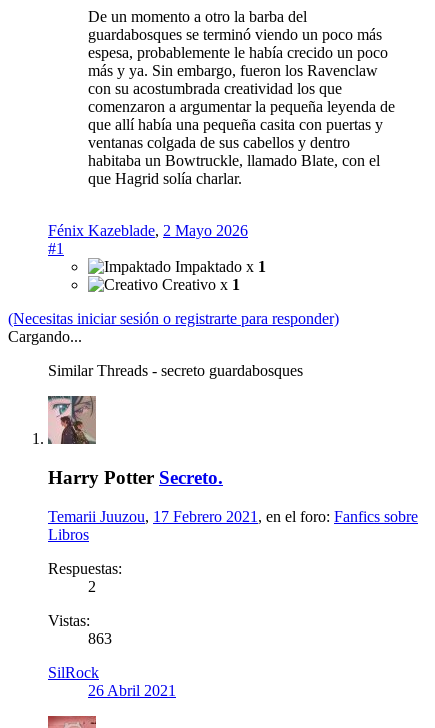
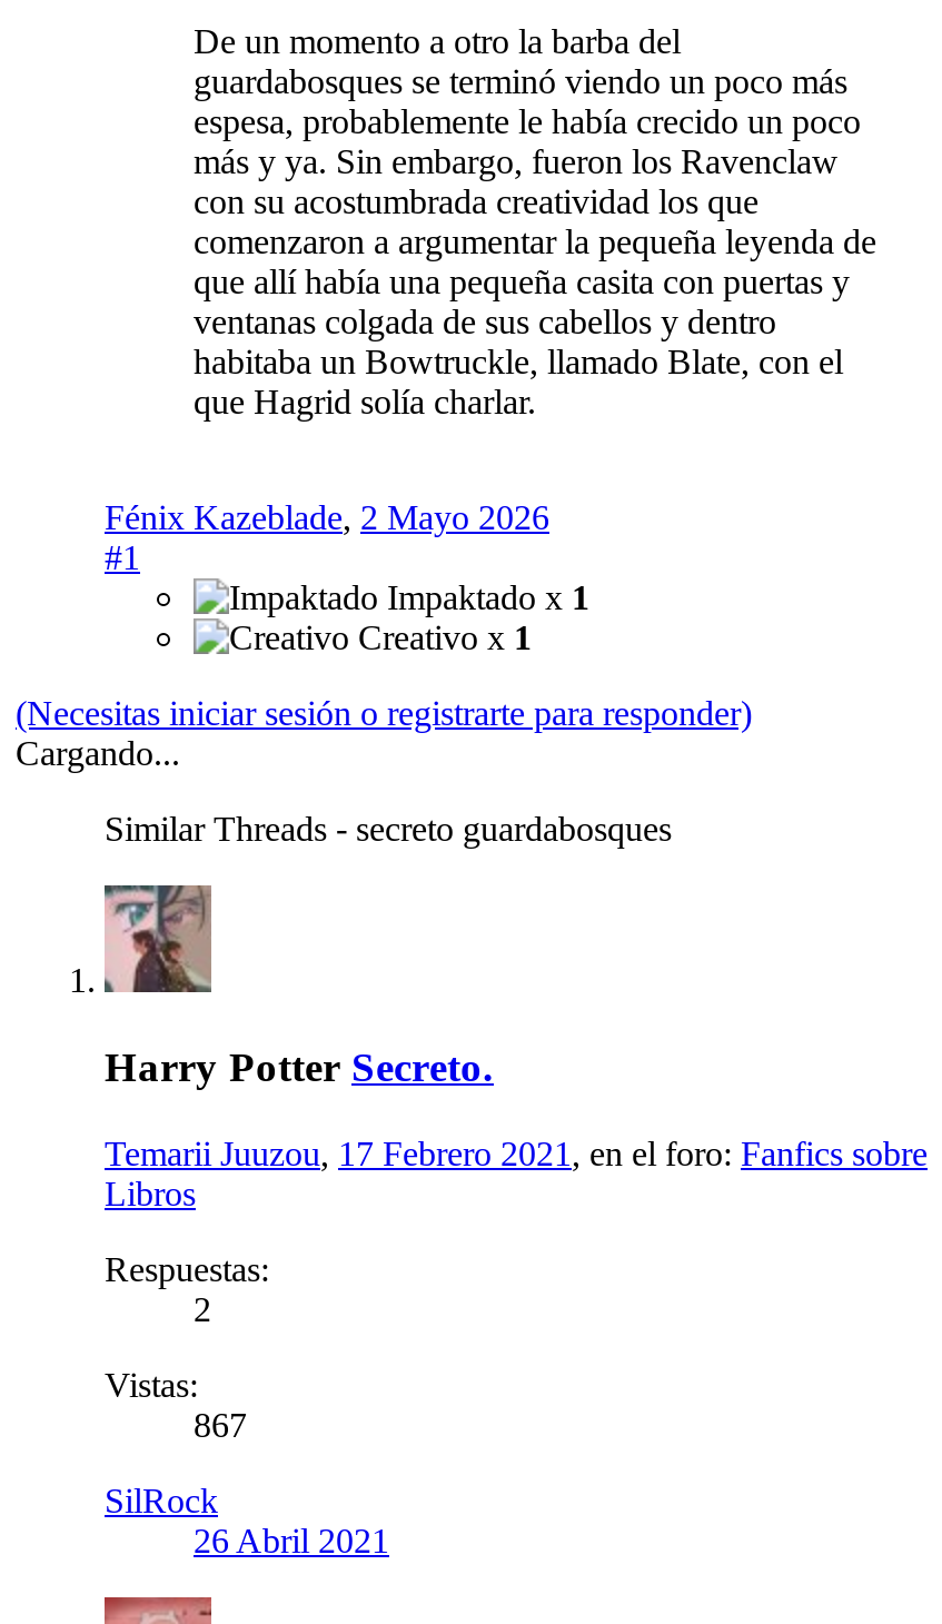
- 863
+ 867
